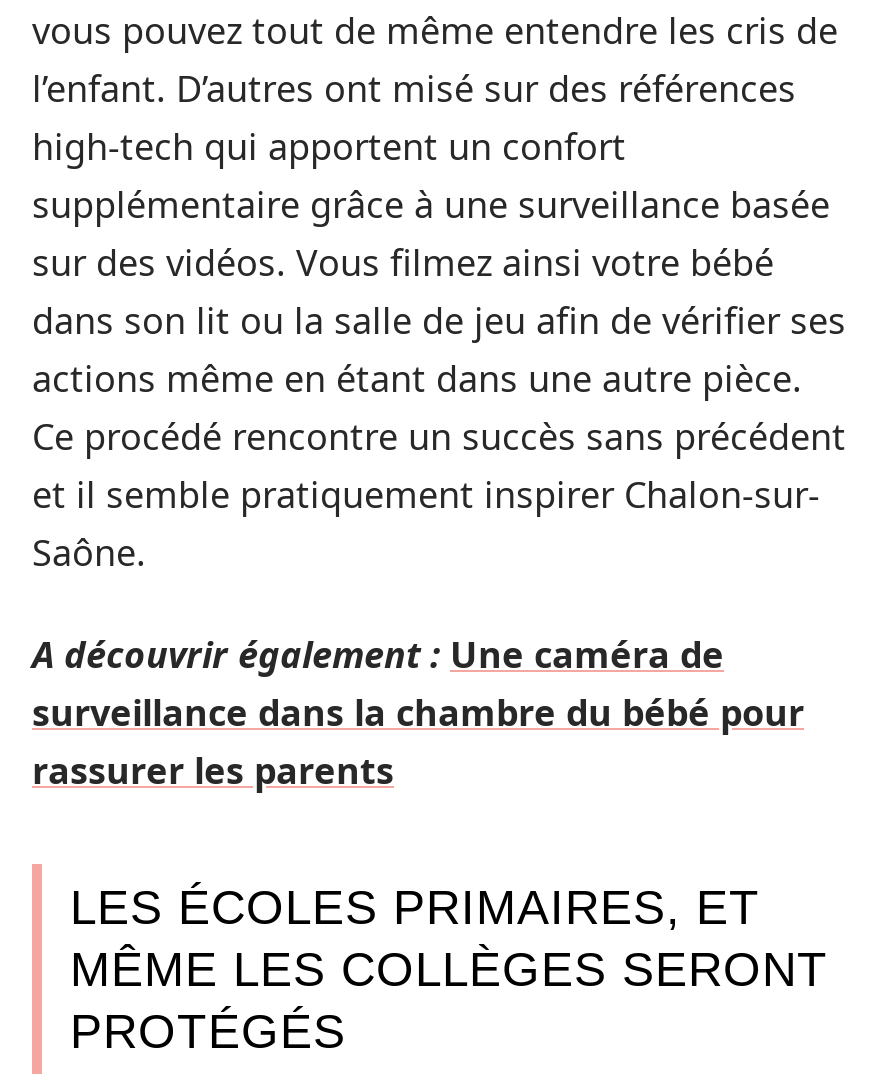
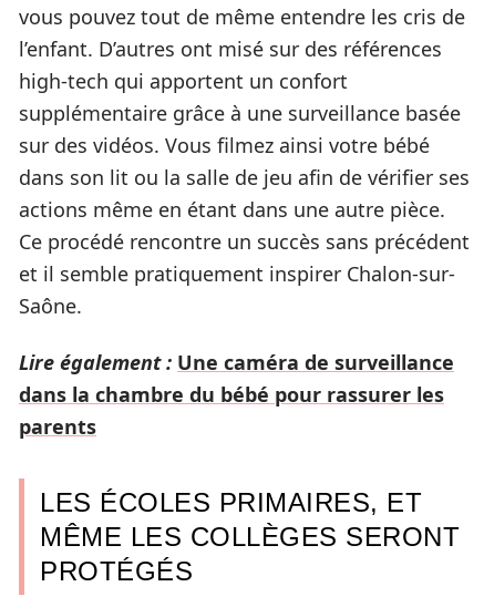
- A découvrir également : Une caméra de
- surveillance dans la chambre du bébé pour
- rassurer les parents
+ Lire également : Une caméra de surveillance
+ dans la chambre du bébé pour rassurer les
+ parents
